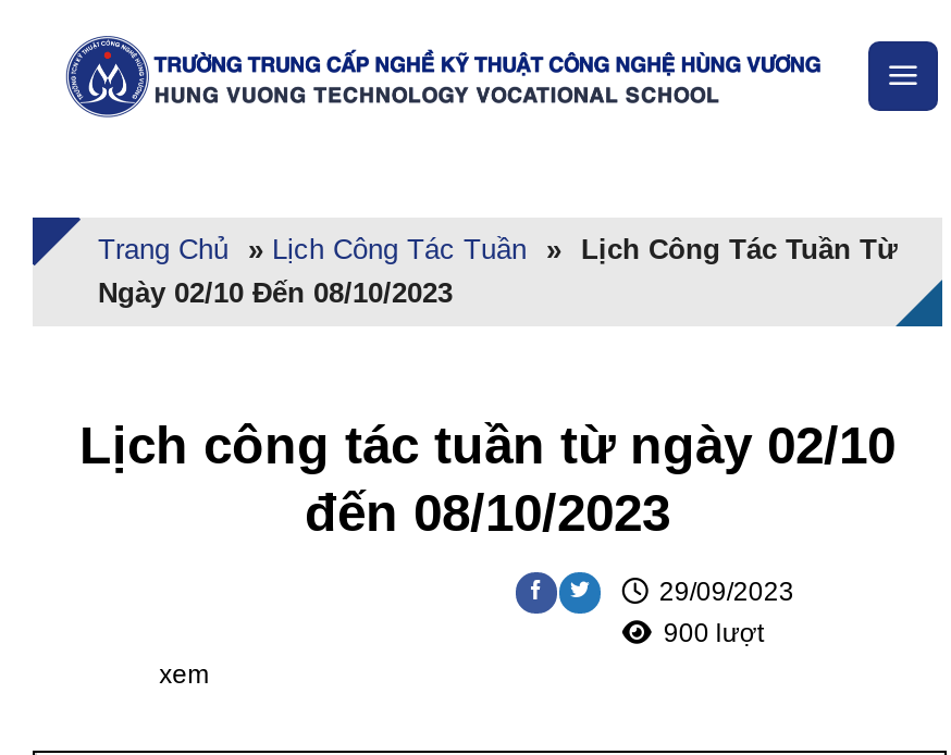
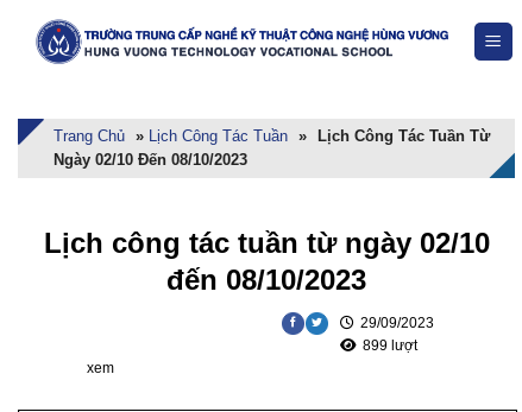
- 900 lượt
+ 899 lượt
